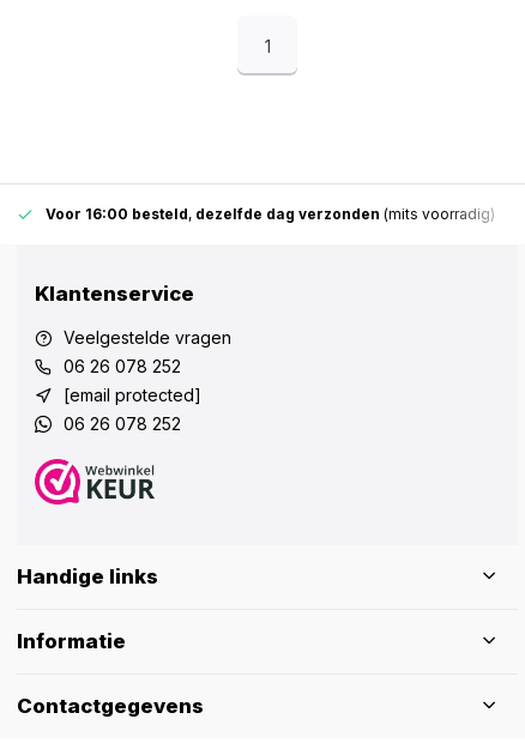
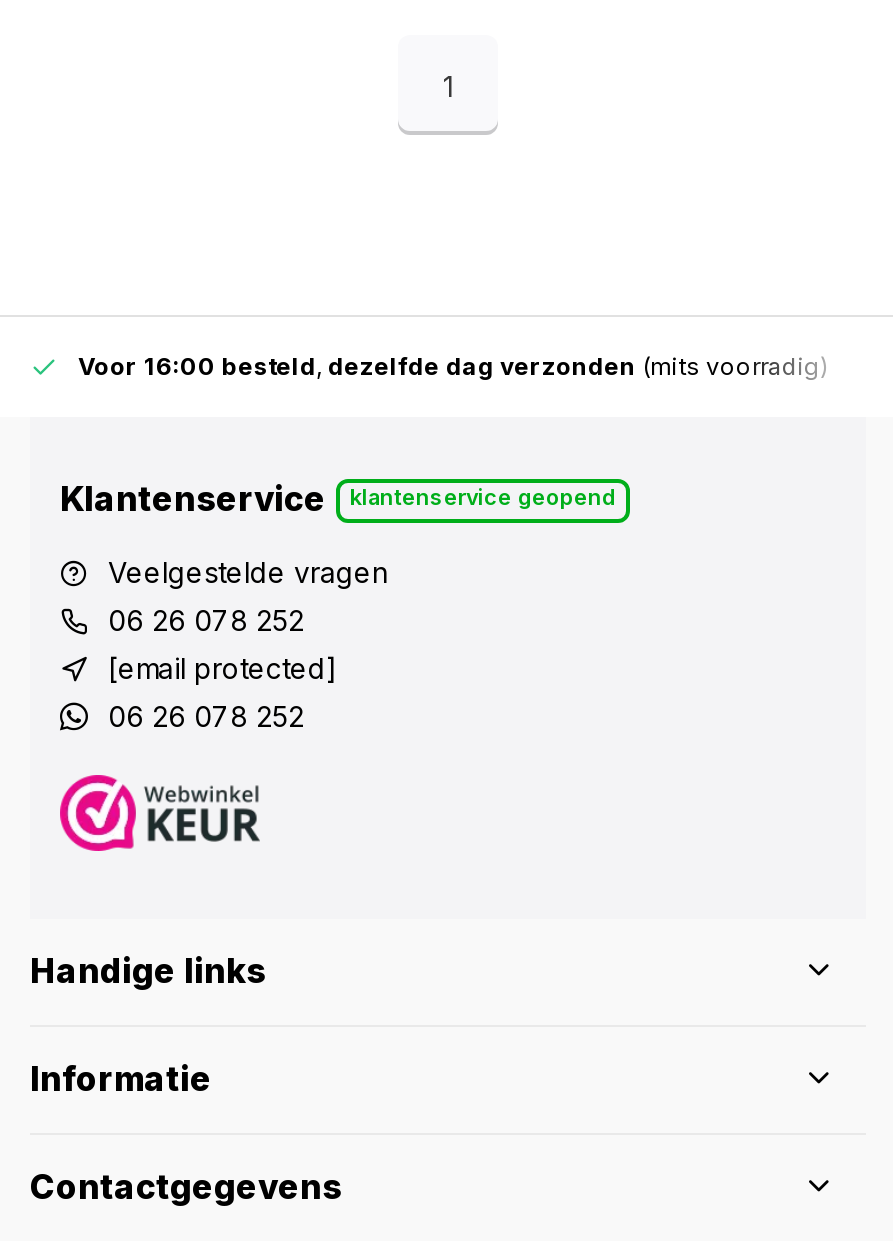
+ klantenservice geopend
